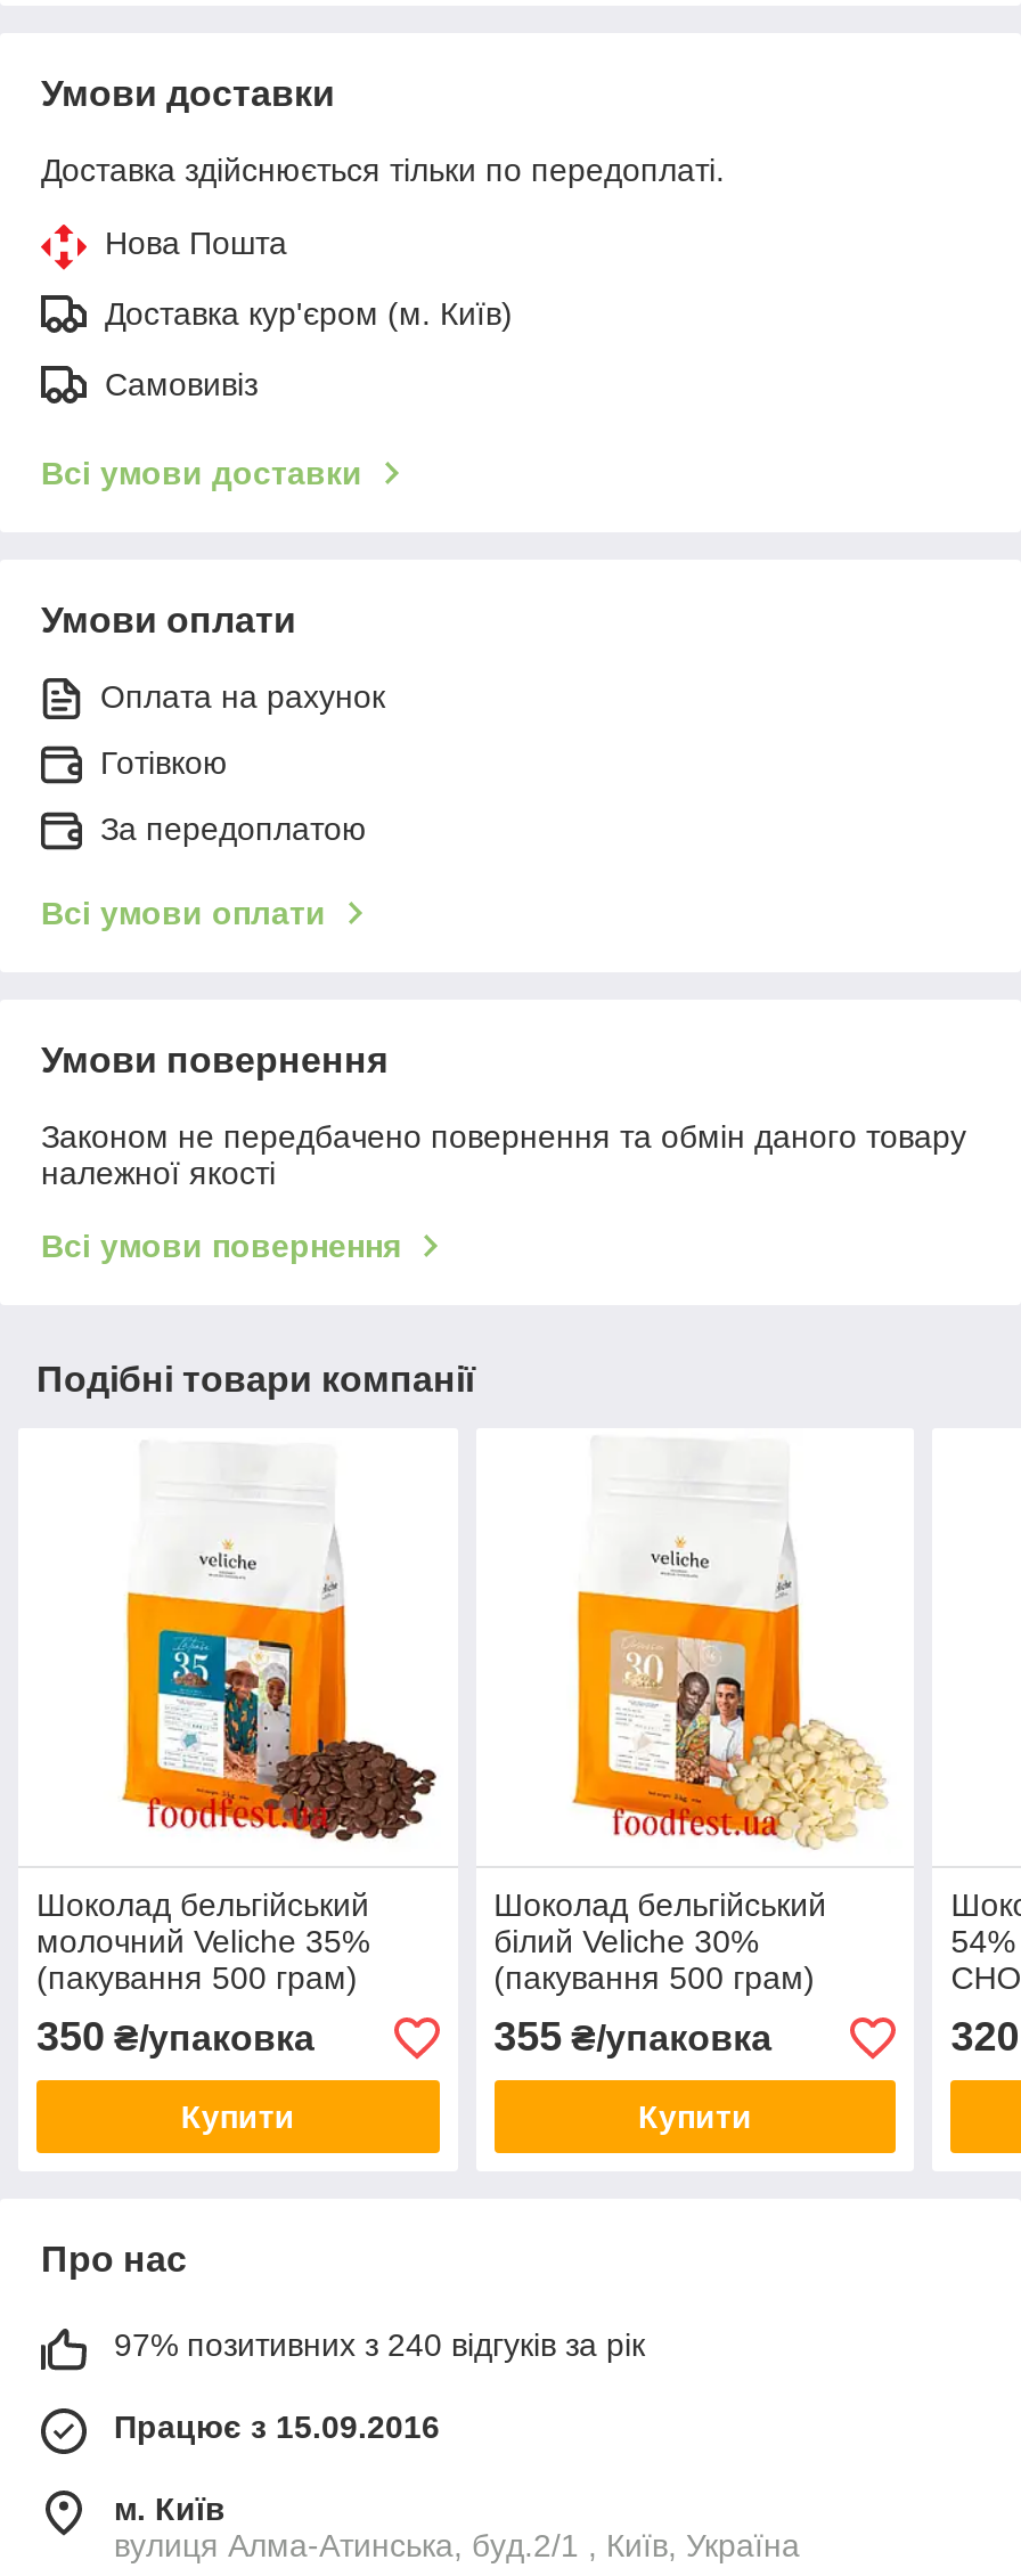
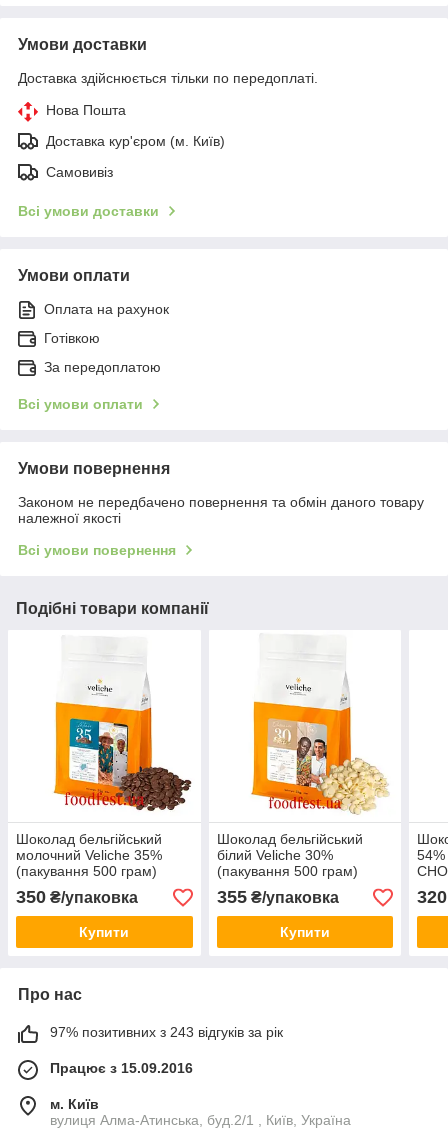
- 97% позитивних з 240 відгуків за рік
+ 97% позитивних з 243 відгуків за рік
